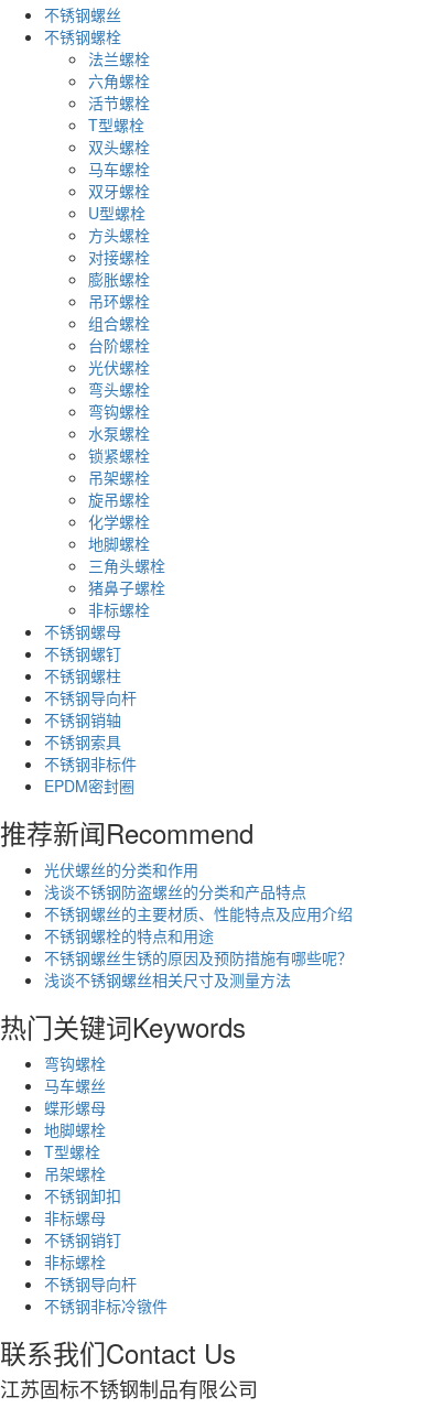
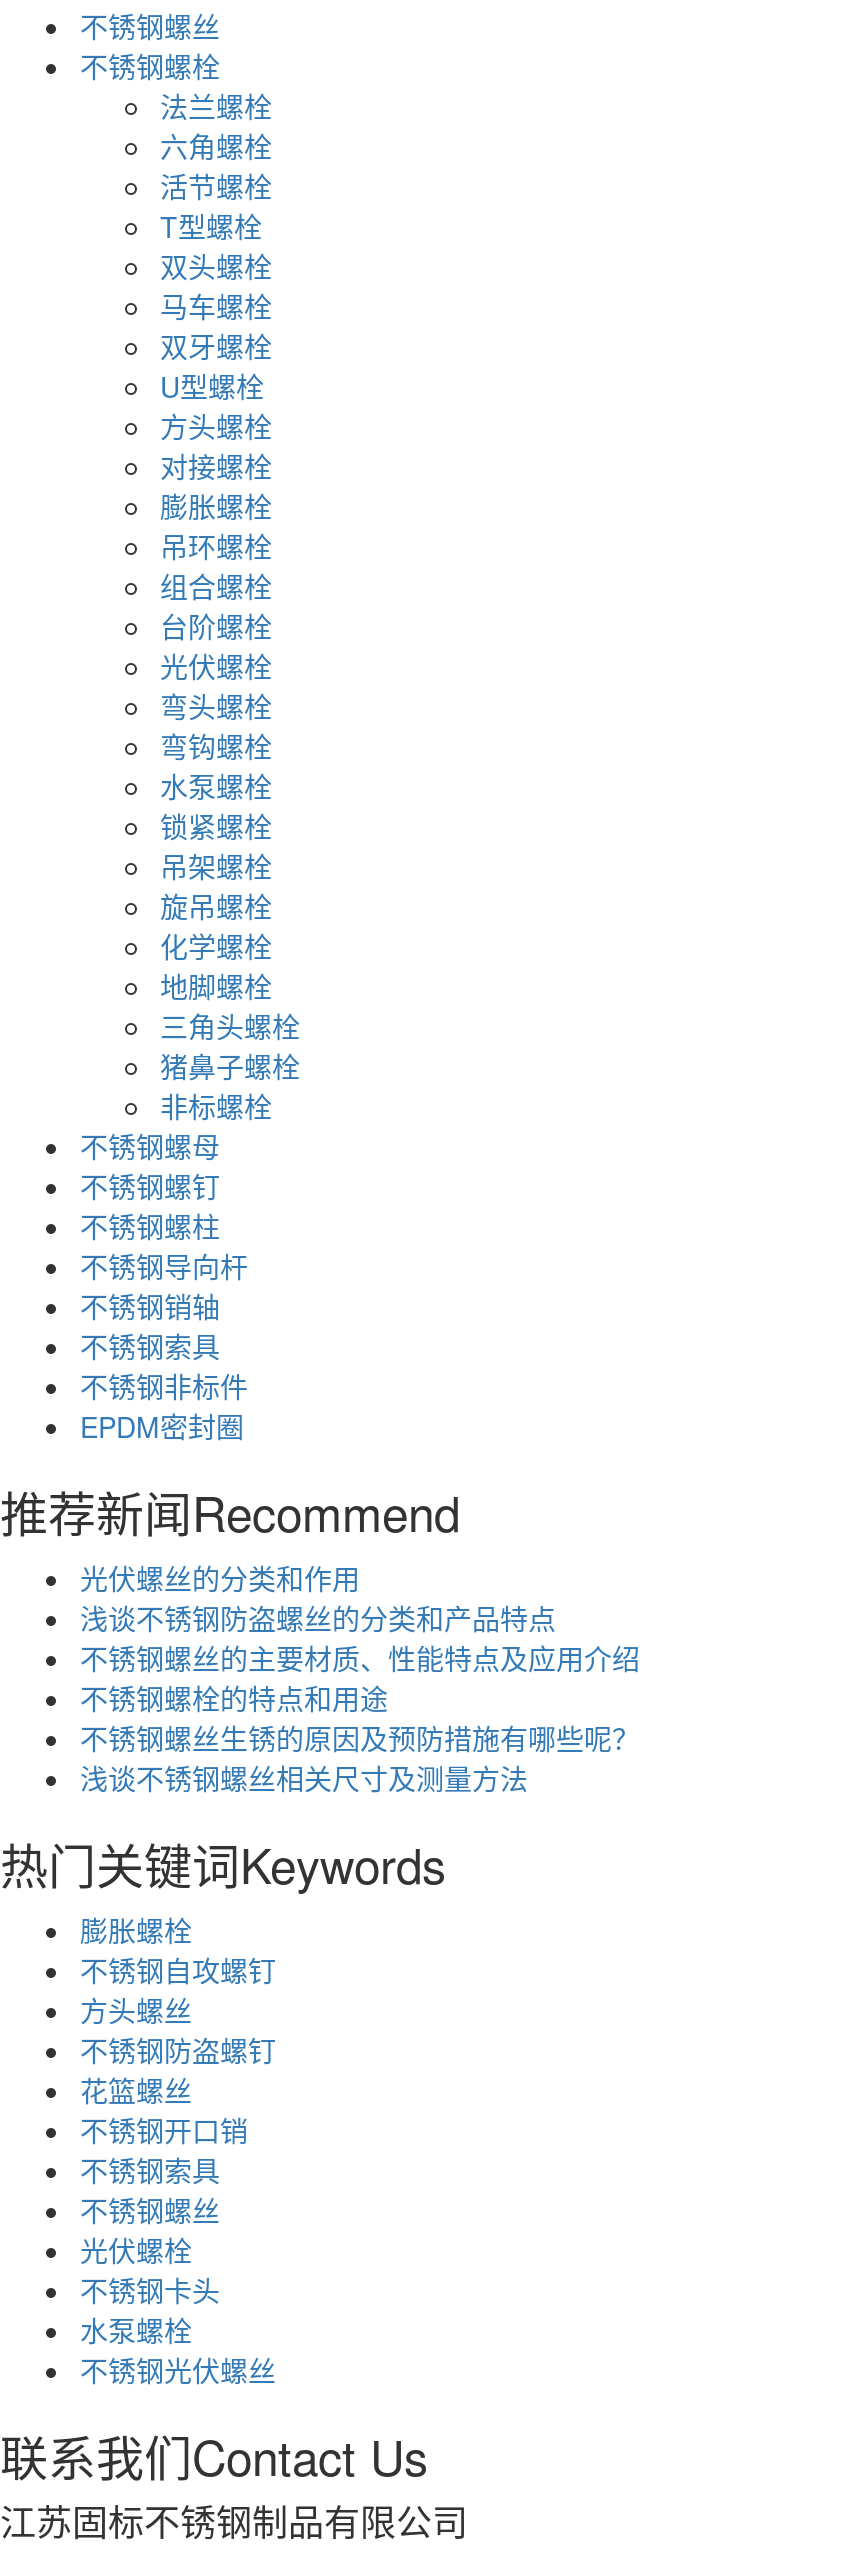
- 弯钩螺栓
- 马车螺丝
- 蝶形螺母
- 地脚螺栓
- T型螺栓
- 吊架螺栓
- 不锈钢卸扣
- 非标螺母
- 不锈钢销钉
- 非标螺栓
- 不锈钢导向杆
- 不锈钢非标冷镦件
+ 膨胀螺栓
+ 不锈钢自攻螺钉
+ 方头螺丝
+ 不锈钢防盗螺钉
+ 花篮螺丝
+ 不锈钢开口销
+ 不锈钢索具
+ 不锈钢螺丝
+ 光伏螺栓
+ 不锈钢卡头
+ 水泵螺栓
+ 不锈钢光伏螺丝
